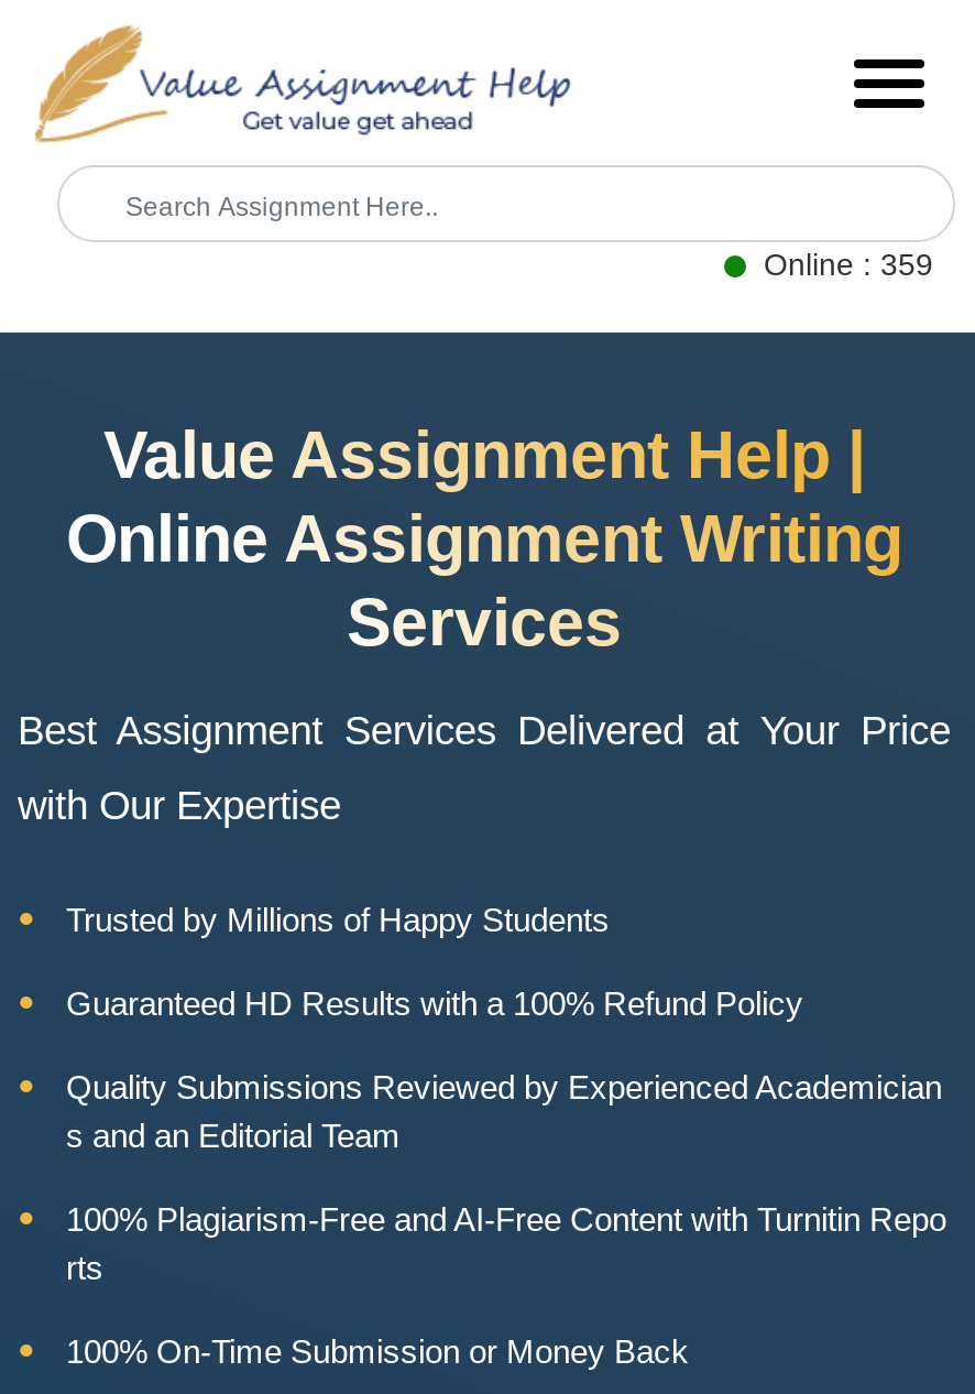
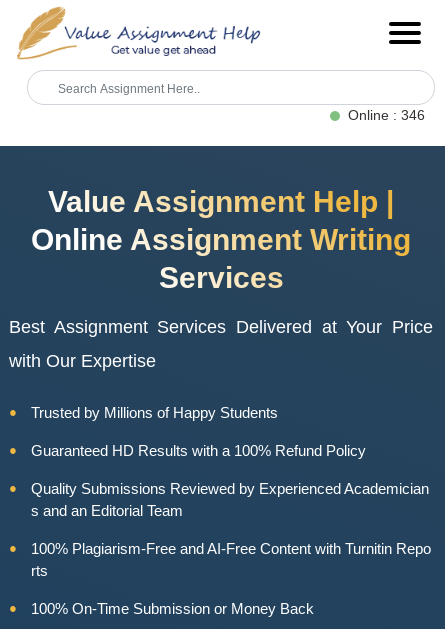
- Online : 359
+ Online : 346
